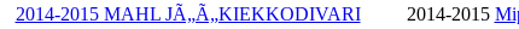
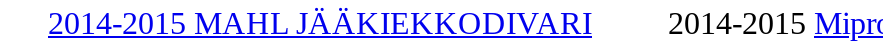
- 2014-2015 MAHL JÃ„Ã„KIEKKODIVARI
+ 2014-2015 MAHL JÄÄKIEKKODIVARI
